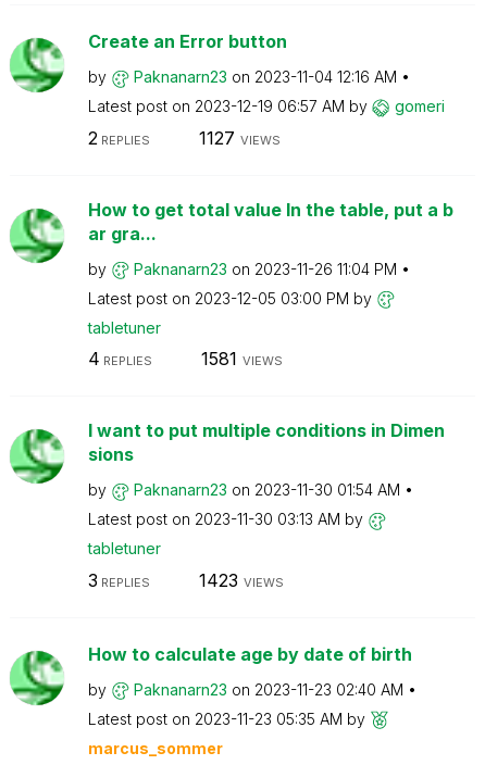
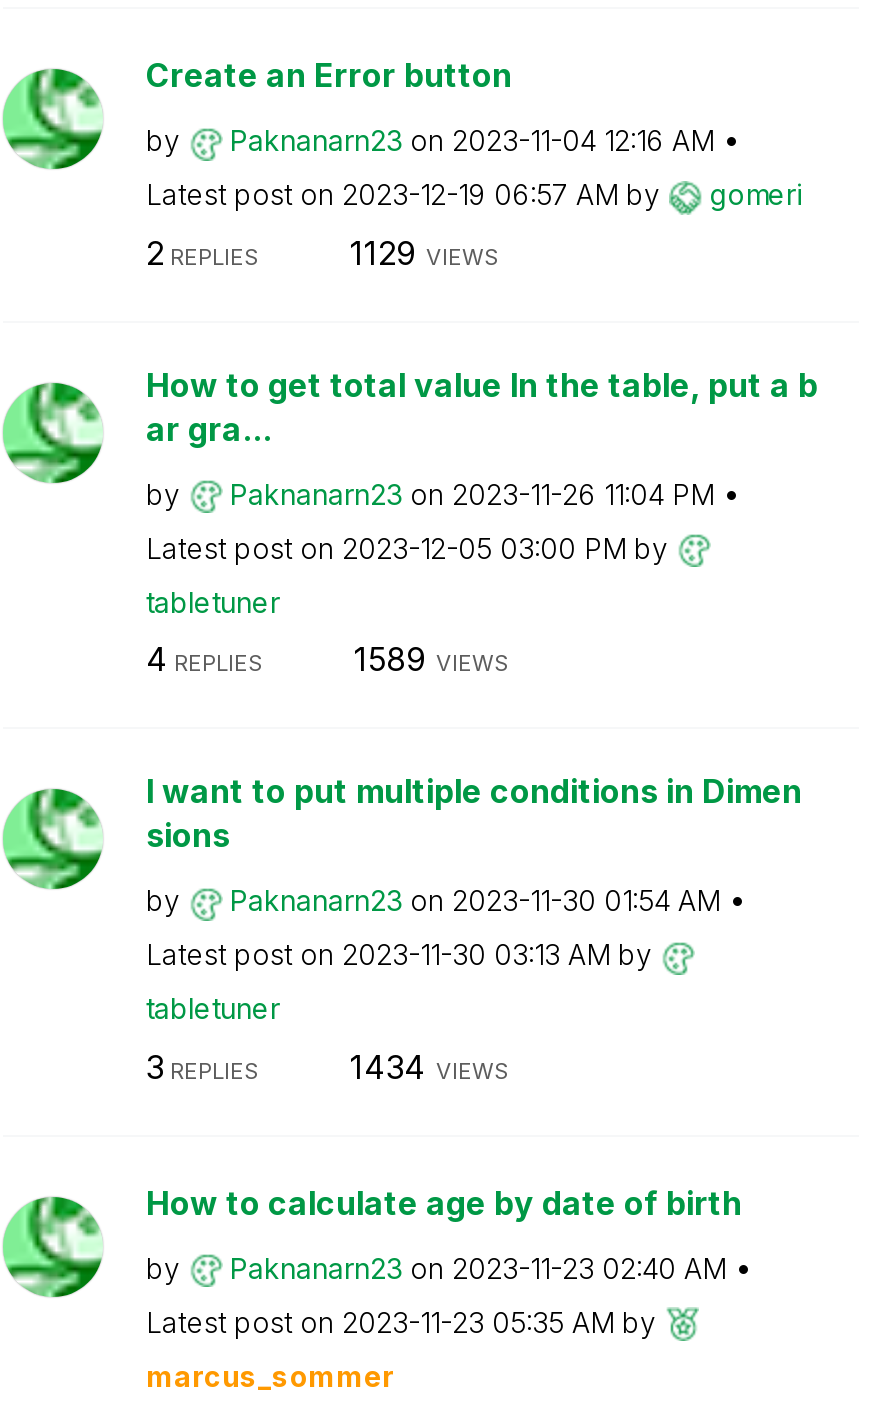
- 1127 VIEWS
+ 1129 VIEWS

- 1581 VIEWS
+ 1589 VIEWS

- 1423 VIEWS
+ 1434 VIEWS
